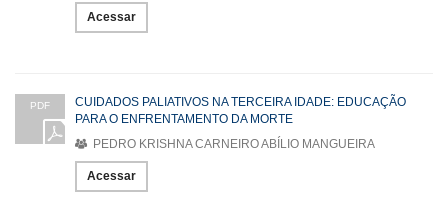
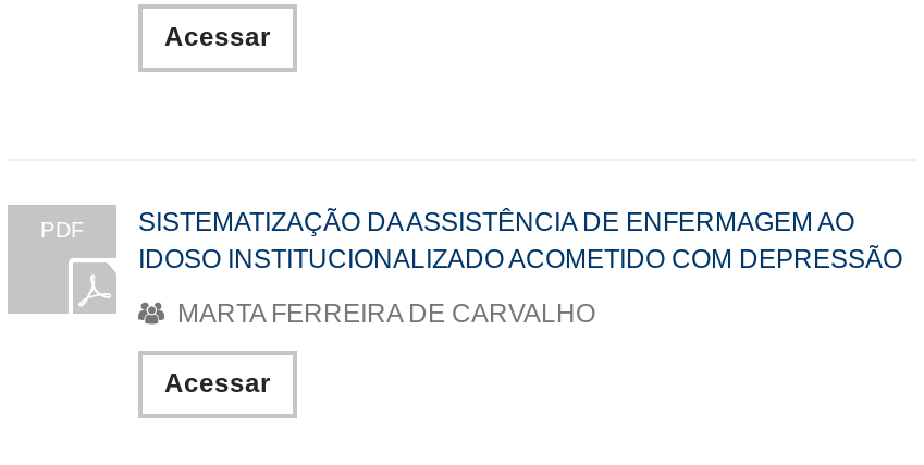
- CUIDADOS PALIATIVOS NA TERCEIRA IDADE: EDUCAÇÃO
- PARA O ENFRENTAMENTO DA MORTE
+ SISTEMATIZAÇÃO DA ASSISTÊNCIA DE ENFERMAGEM AO
+ IDOSO INSTITUCIONALIZADO ACOMETIDO COM DEPRESSÃO

- PEDRO KRISHNA CARNEIRO ABÍLIO MANGUEIRA
+ MARTA FERREIRA DE CARVALHO
